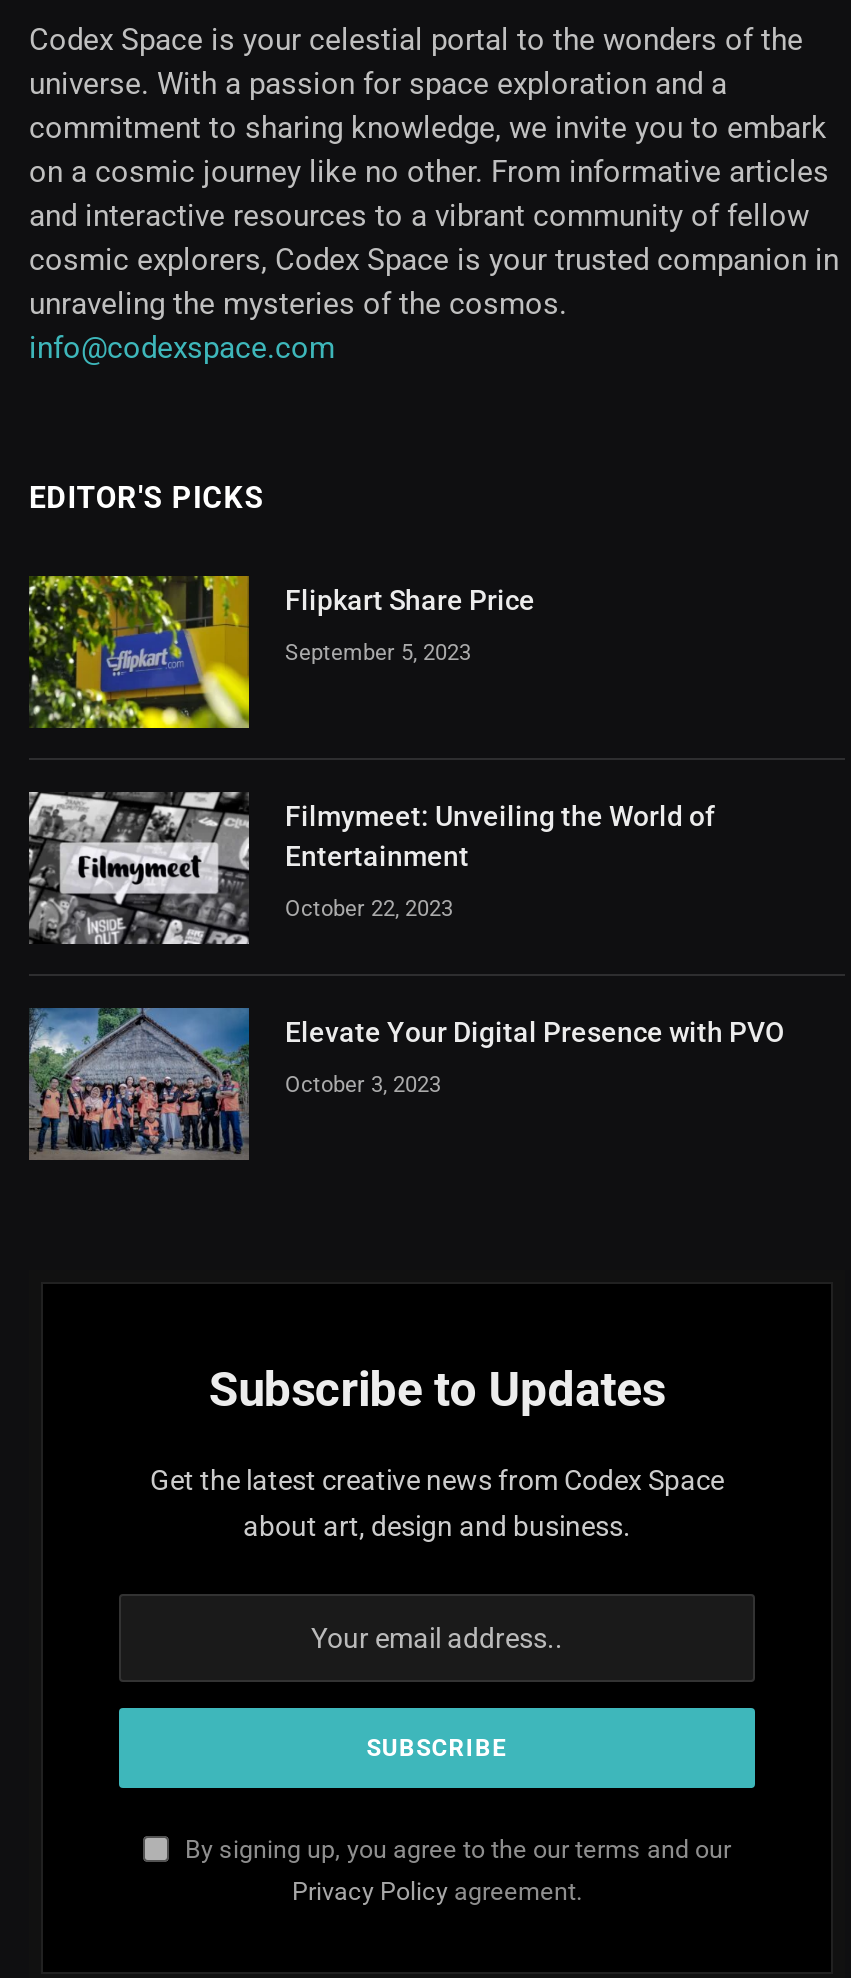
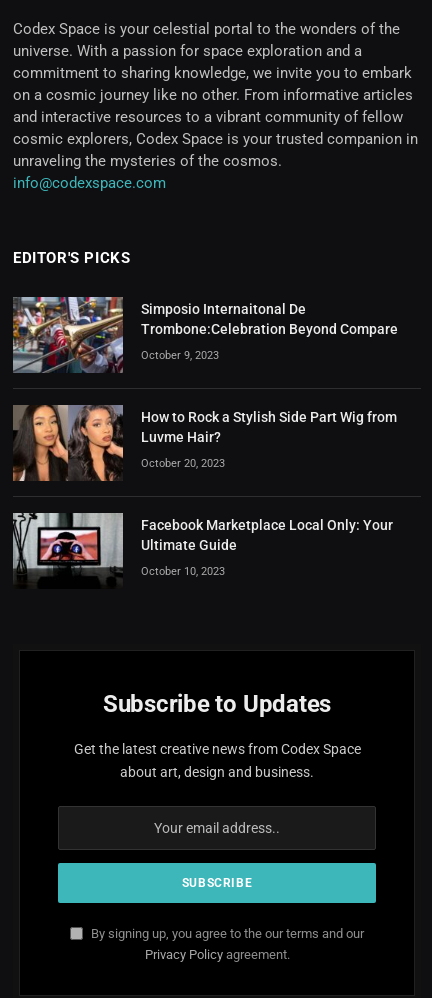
- [image]
- Flipkart Share Price
+ [image]
+ Simposio Internaitonal De
+ Trombone:Celebration Beyond Compare

- September 5, 2023
+ October 9, 2023

- [image]
- Filmymeet: Unveiling the World of
- Entertainment
+ [image]
+ How to Rock a Stylish Side Part Wig from
+ Luvme Hair?

- October 22, 2023
+ October 20, 2023

- [image]
- Elevate Your Digital Presence with PVO
+ [image]
+ Facebook Marketplace Local Only: Your
+ Ultimate Guide

- October 3, 2023
+ October 10, 2023
